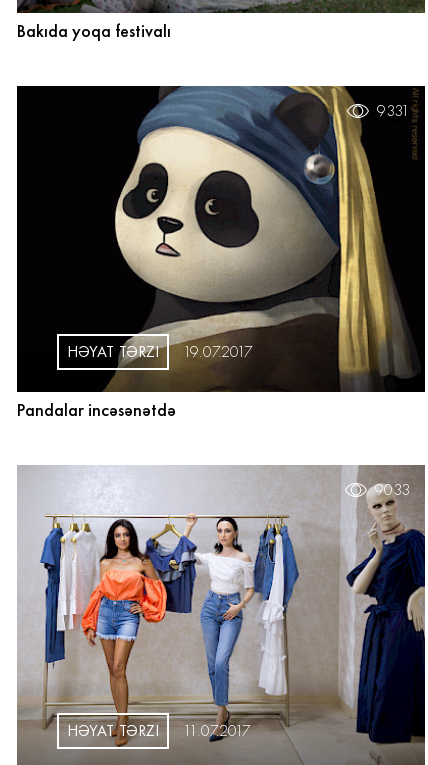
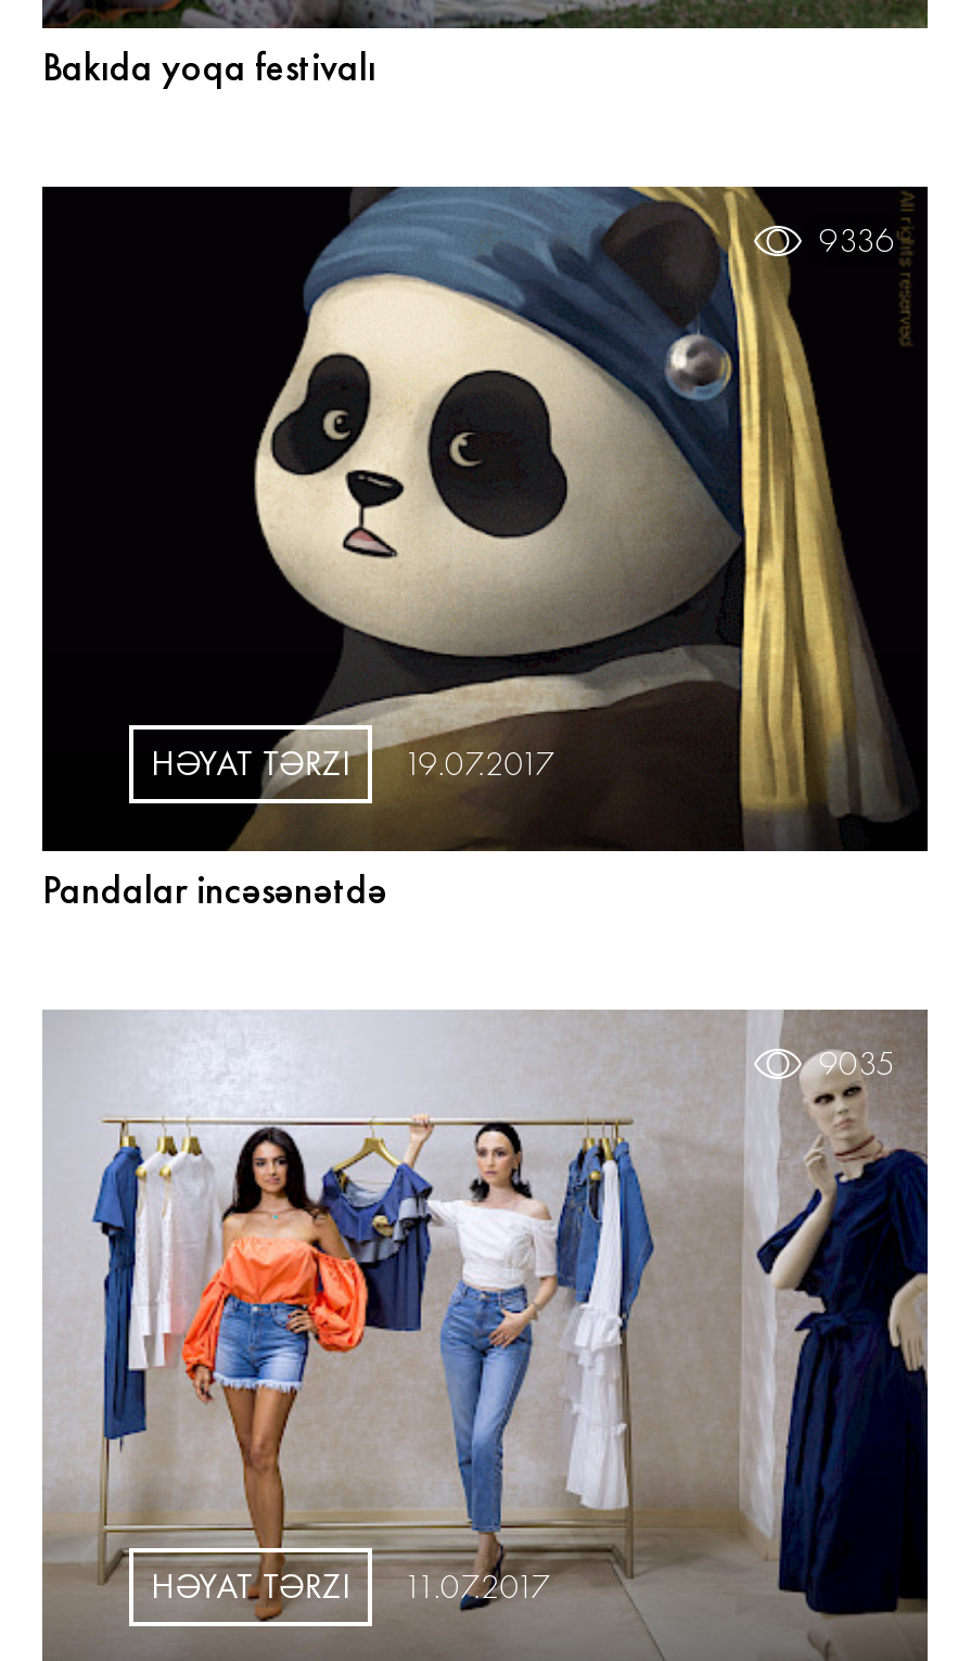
- 9331
+ 9336

- 9033
+ 9035
